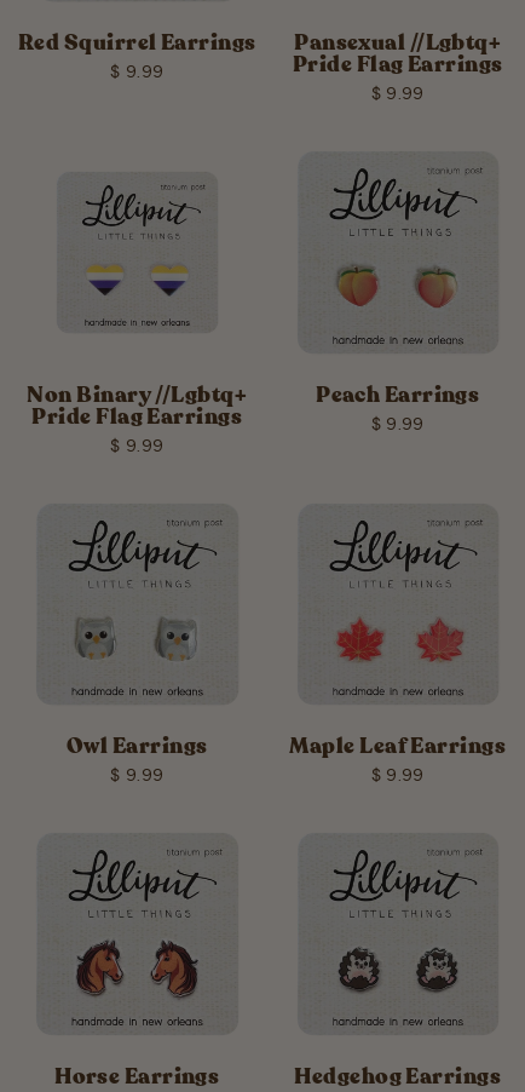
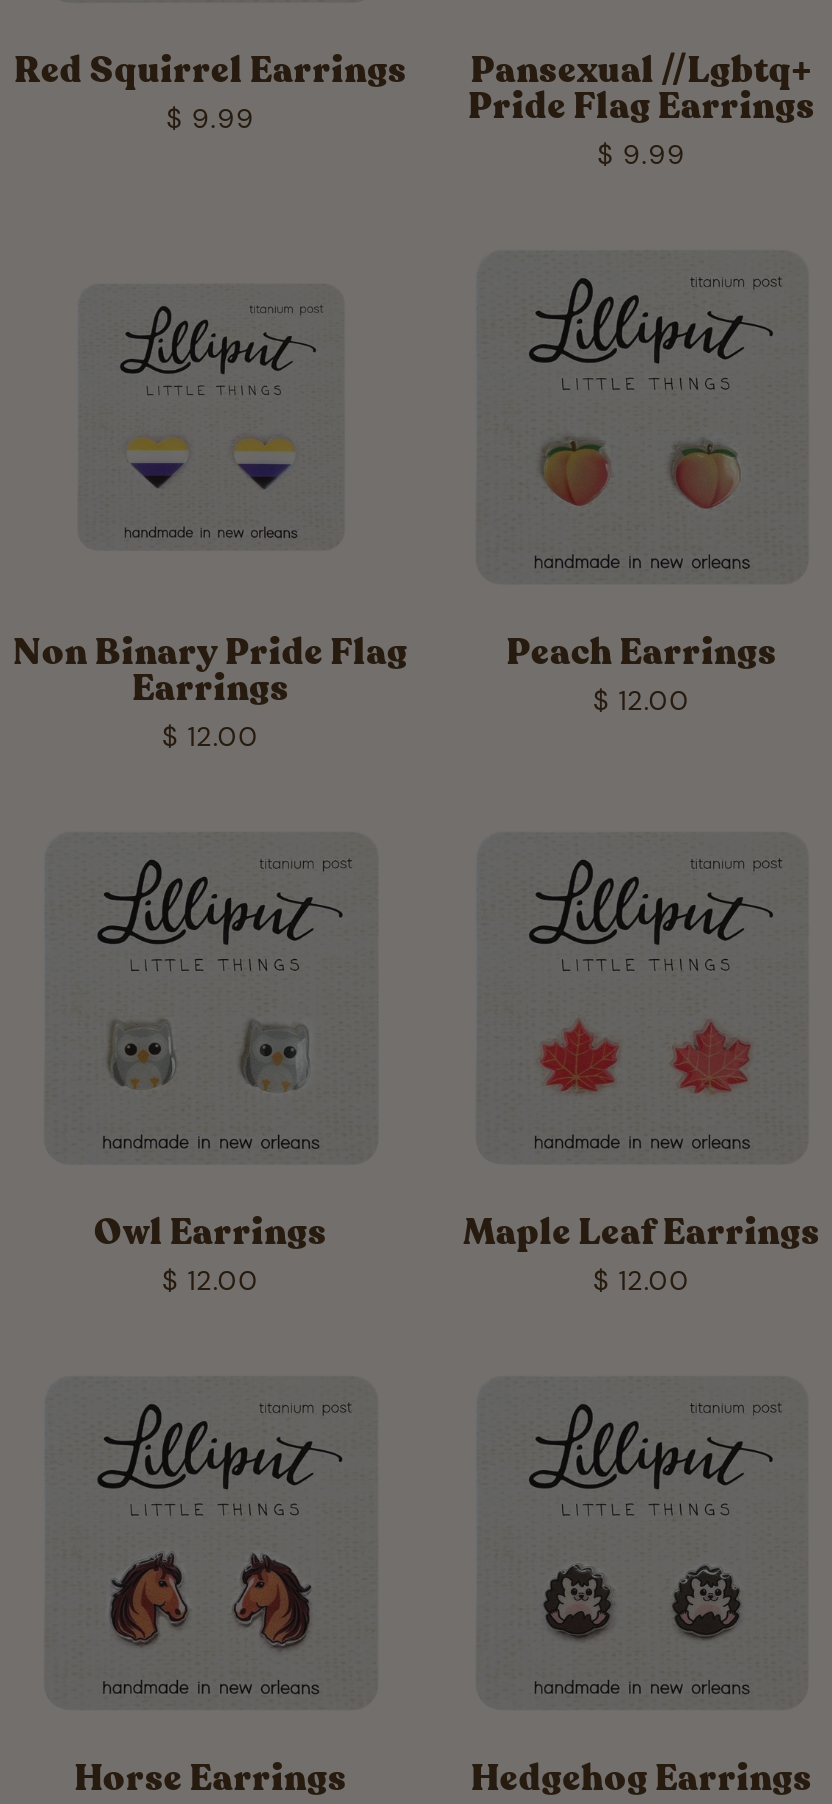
- Non Binary //Lgbtq+
- Pride Flag Earrings
- $ 9.99
+ Non Binary Pride Flag
+ Earrings
+ $ 12.00

- $ 9.99
+ $ 12.00

- $ 9.99
+ $ 12.00

- $ 9.99
+ $ 12.00
